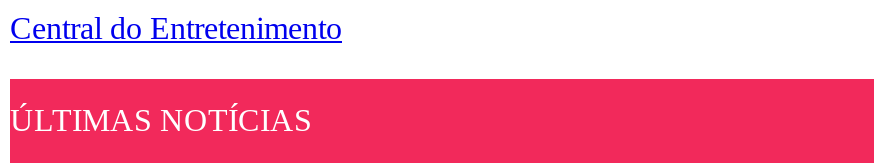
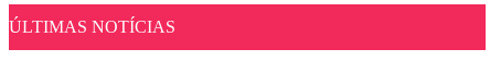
- Central do Entretenimento
